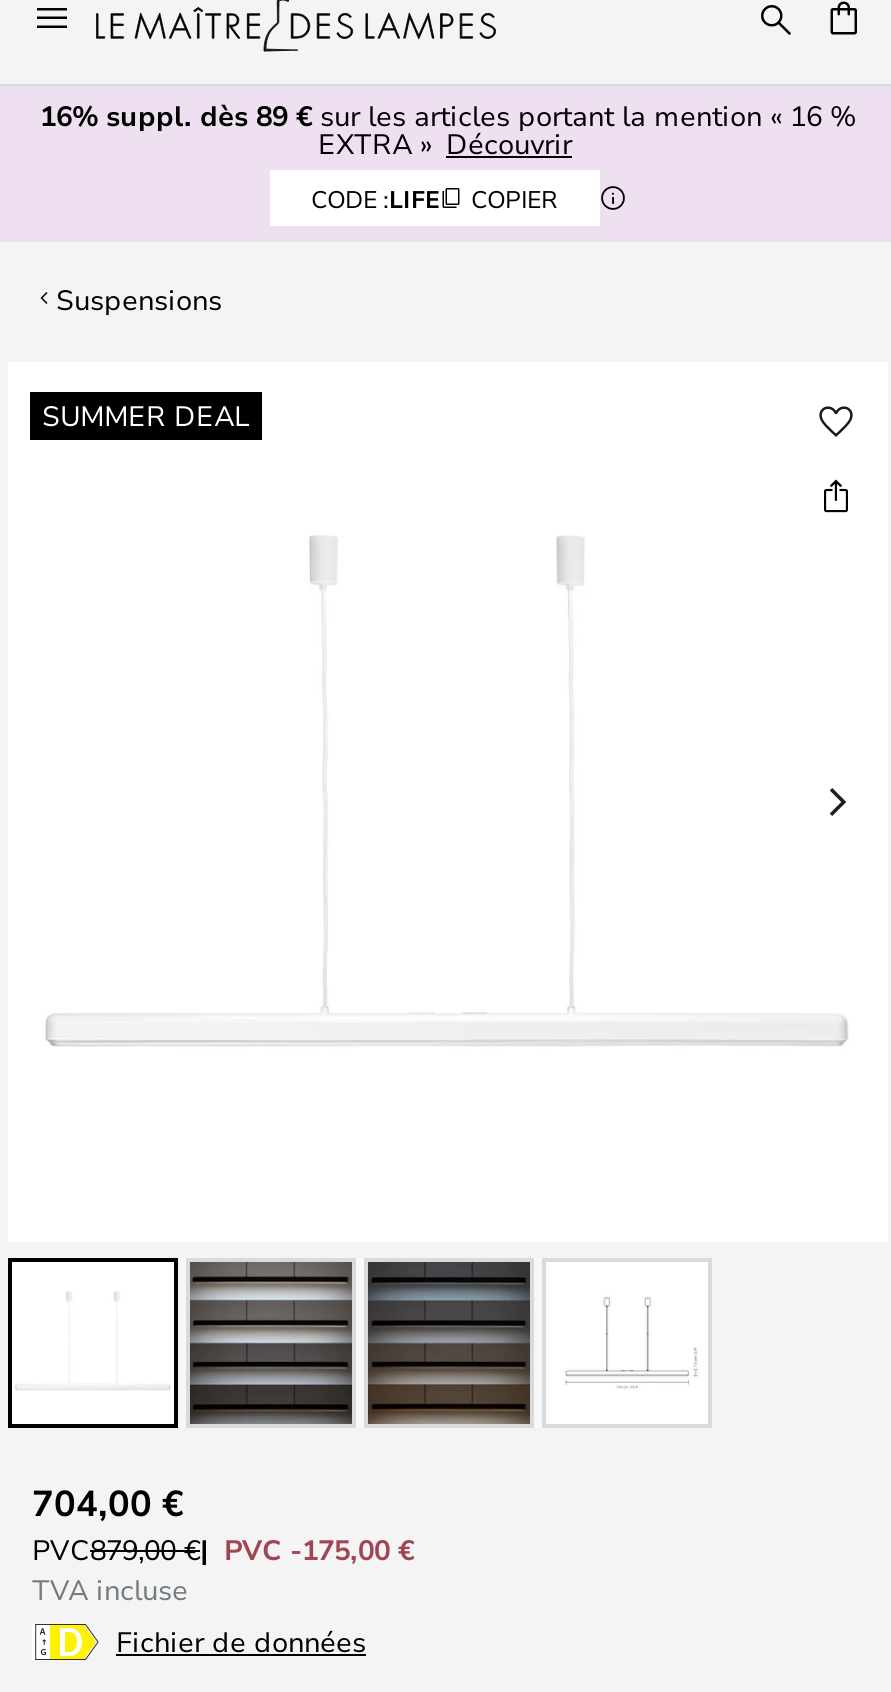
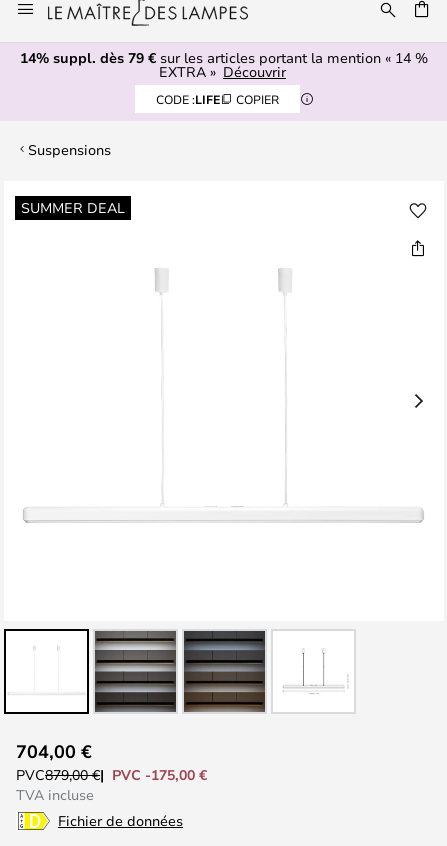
- 16% suppl. dès 89 €sur les articles portant la mention « 16 %
+ 14% suppl. dès 79 €sur les articles portant la mention « 14 %
